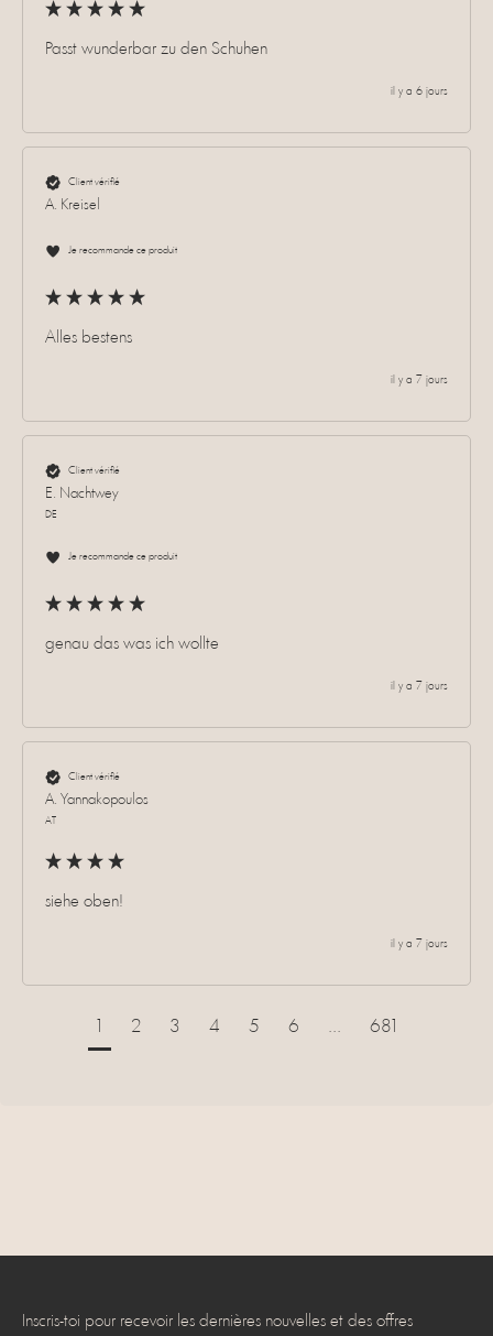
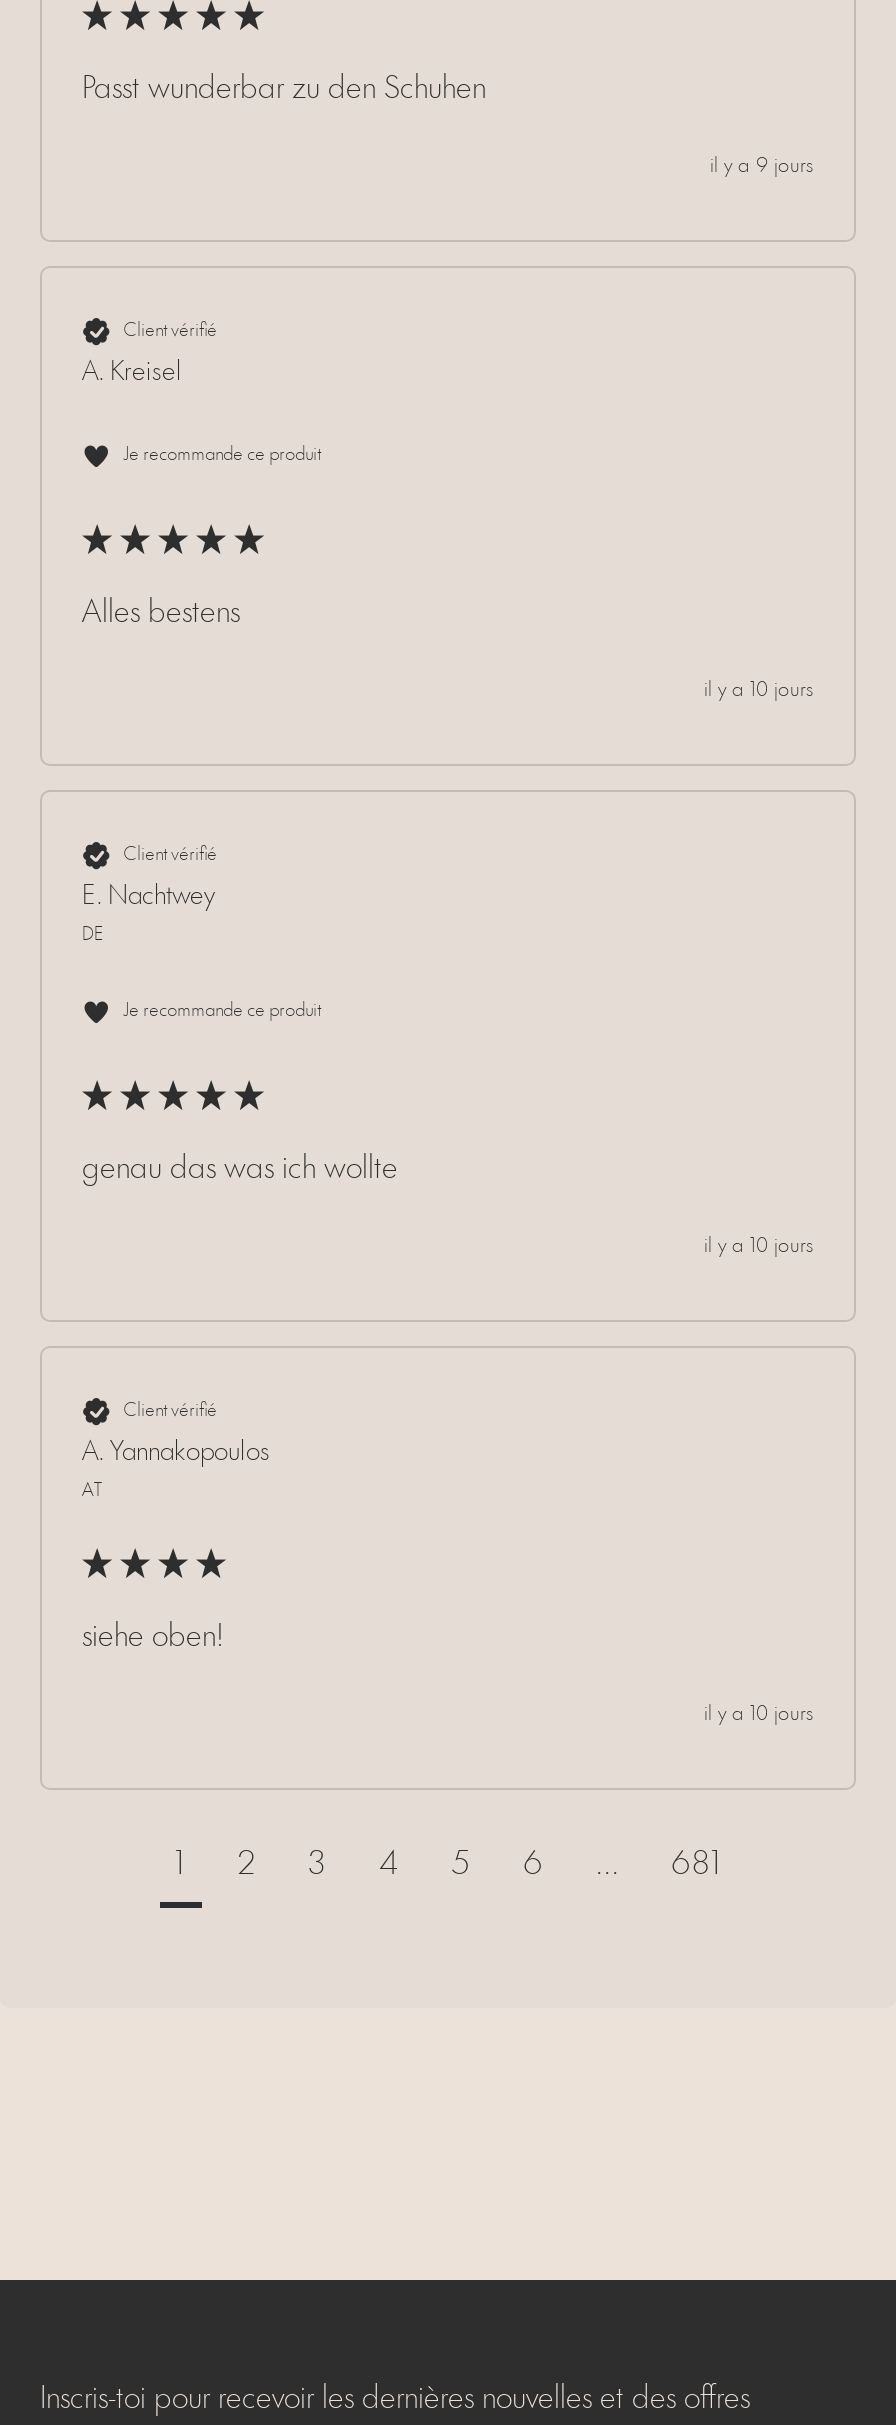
- il y a 6 jours
+ il y a 9 jours

- il y a 7 jours
+ il y a 10 jours

- il y a 7 jours
+ il y a 10 jours

- il y a 7 jours
+ il y a 10 jours
